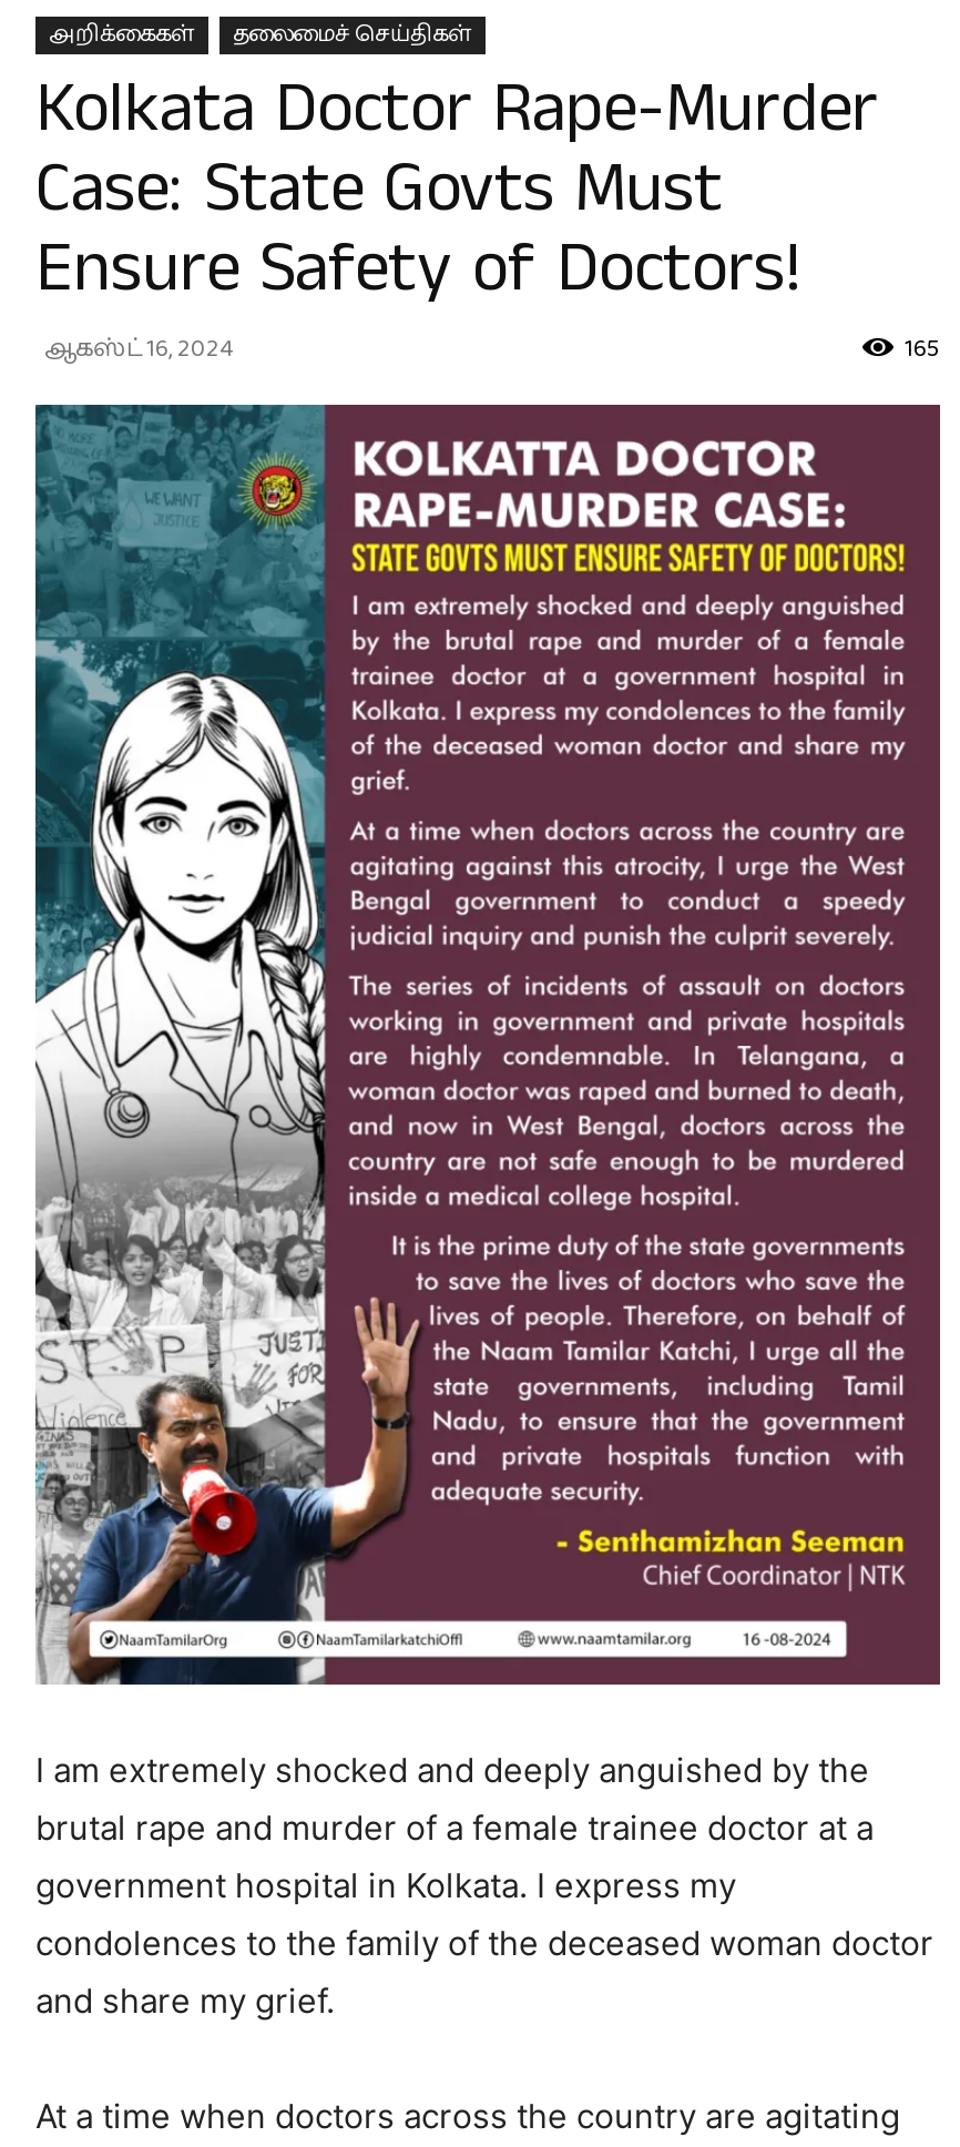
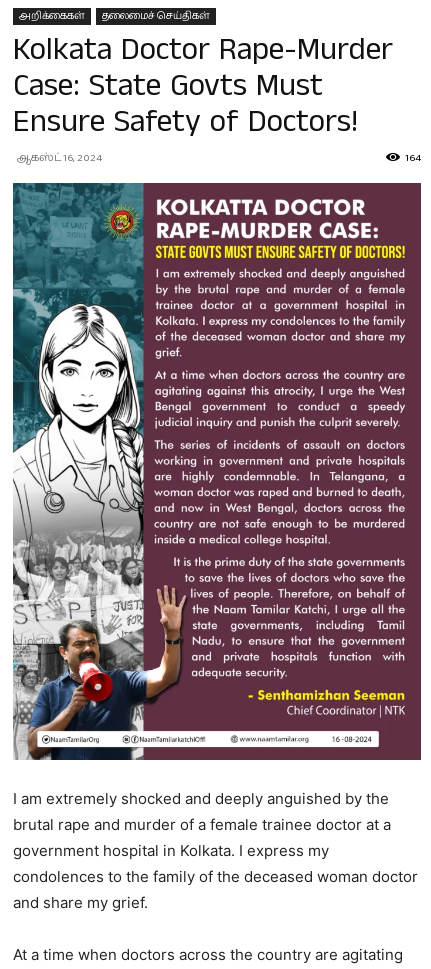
- 165
+ 164
